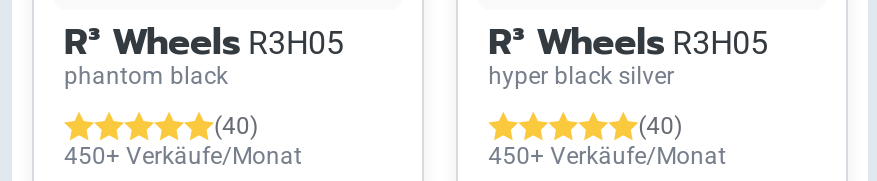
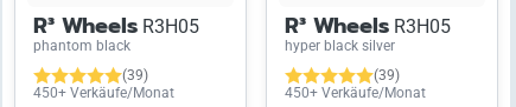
- (40)
+ (39)

- (40)
+ (39)
